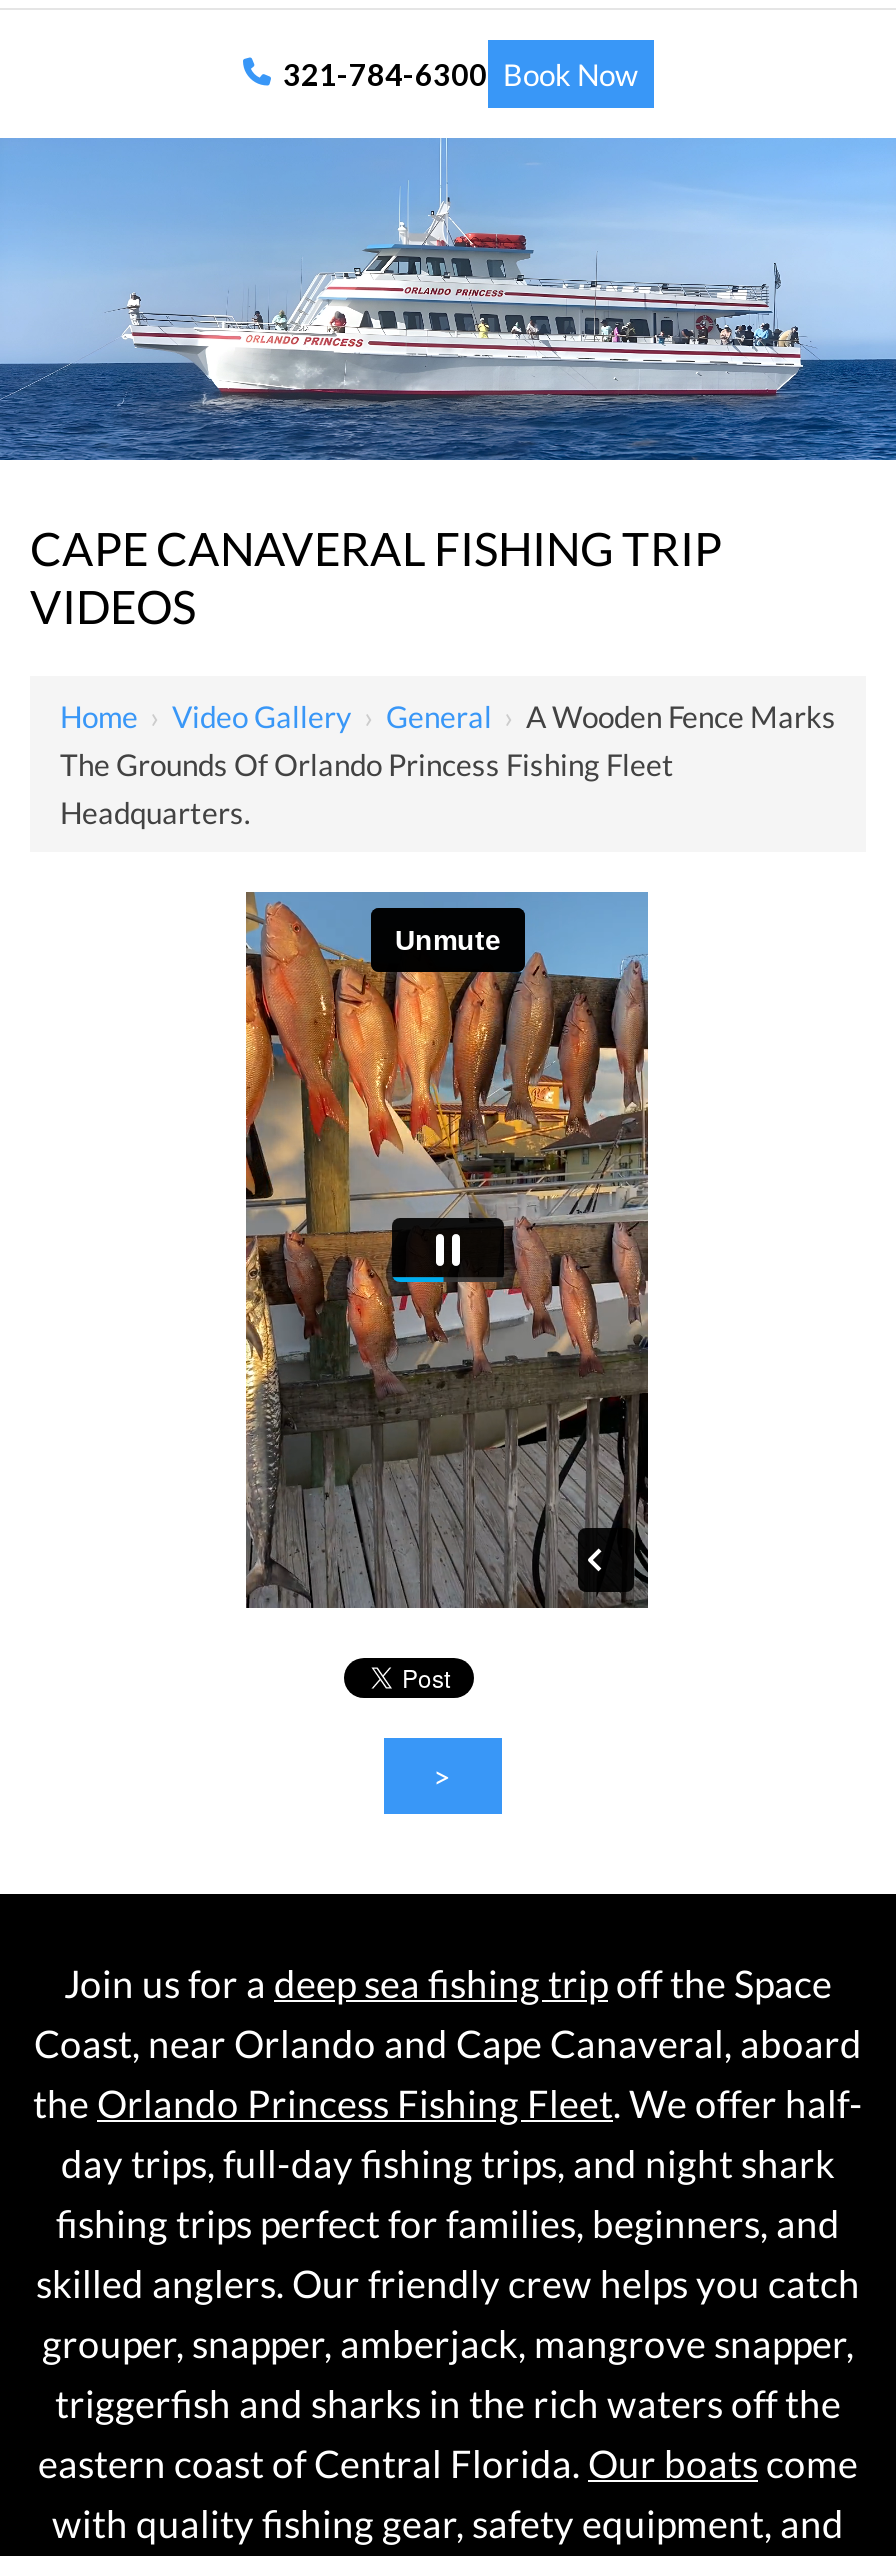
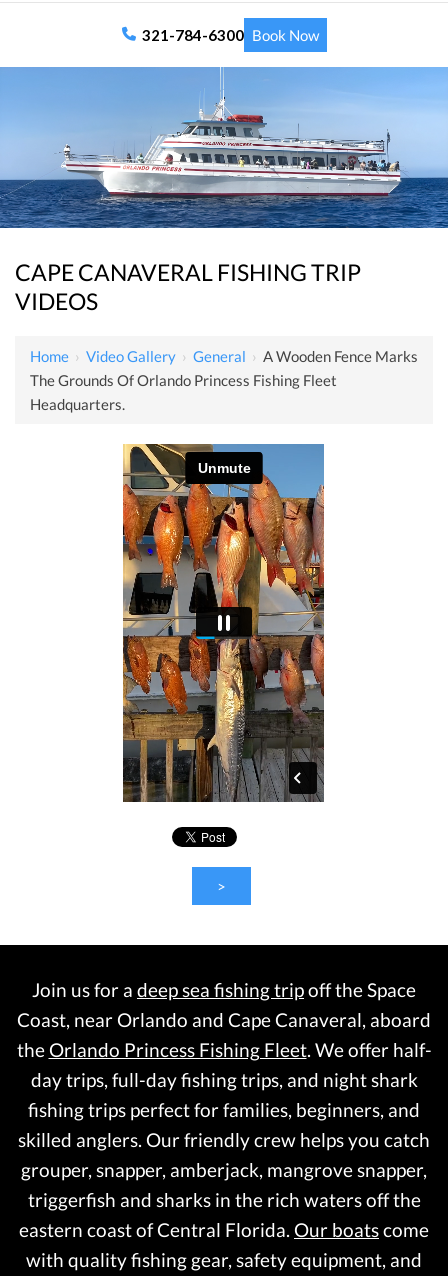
- [image]
+ [image]
